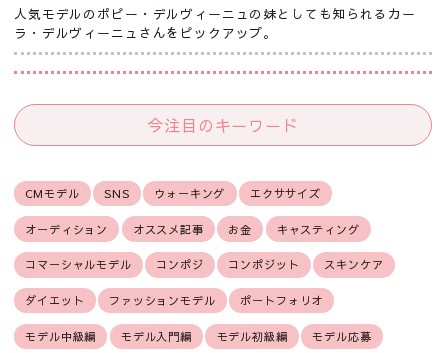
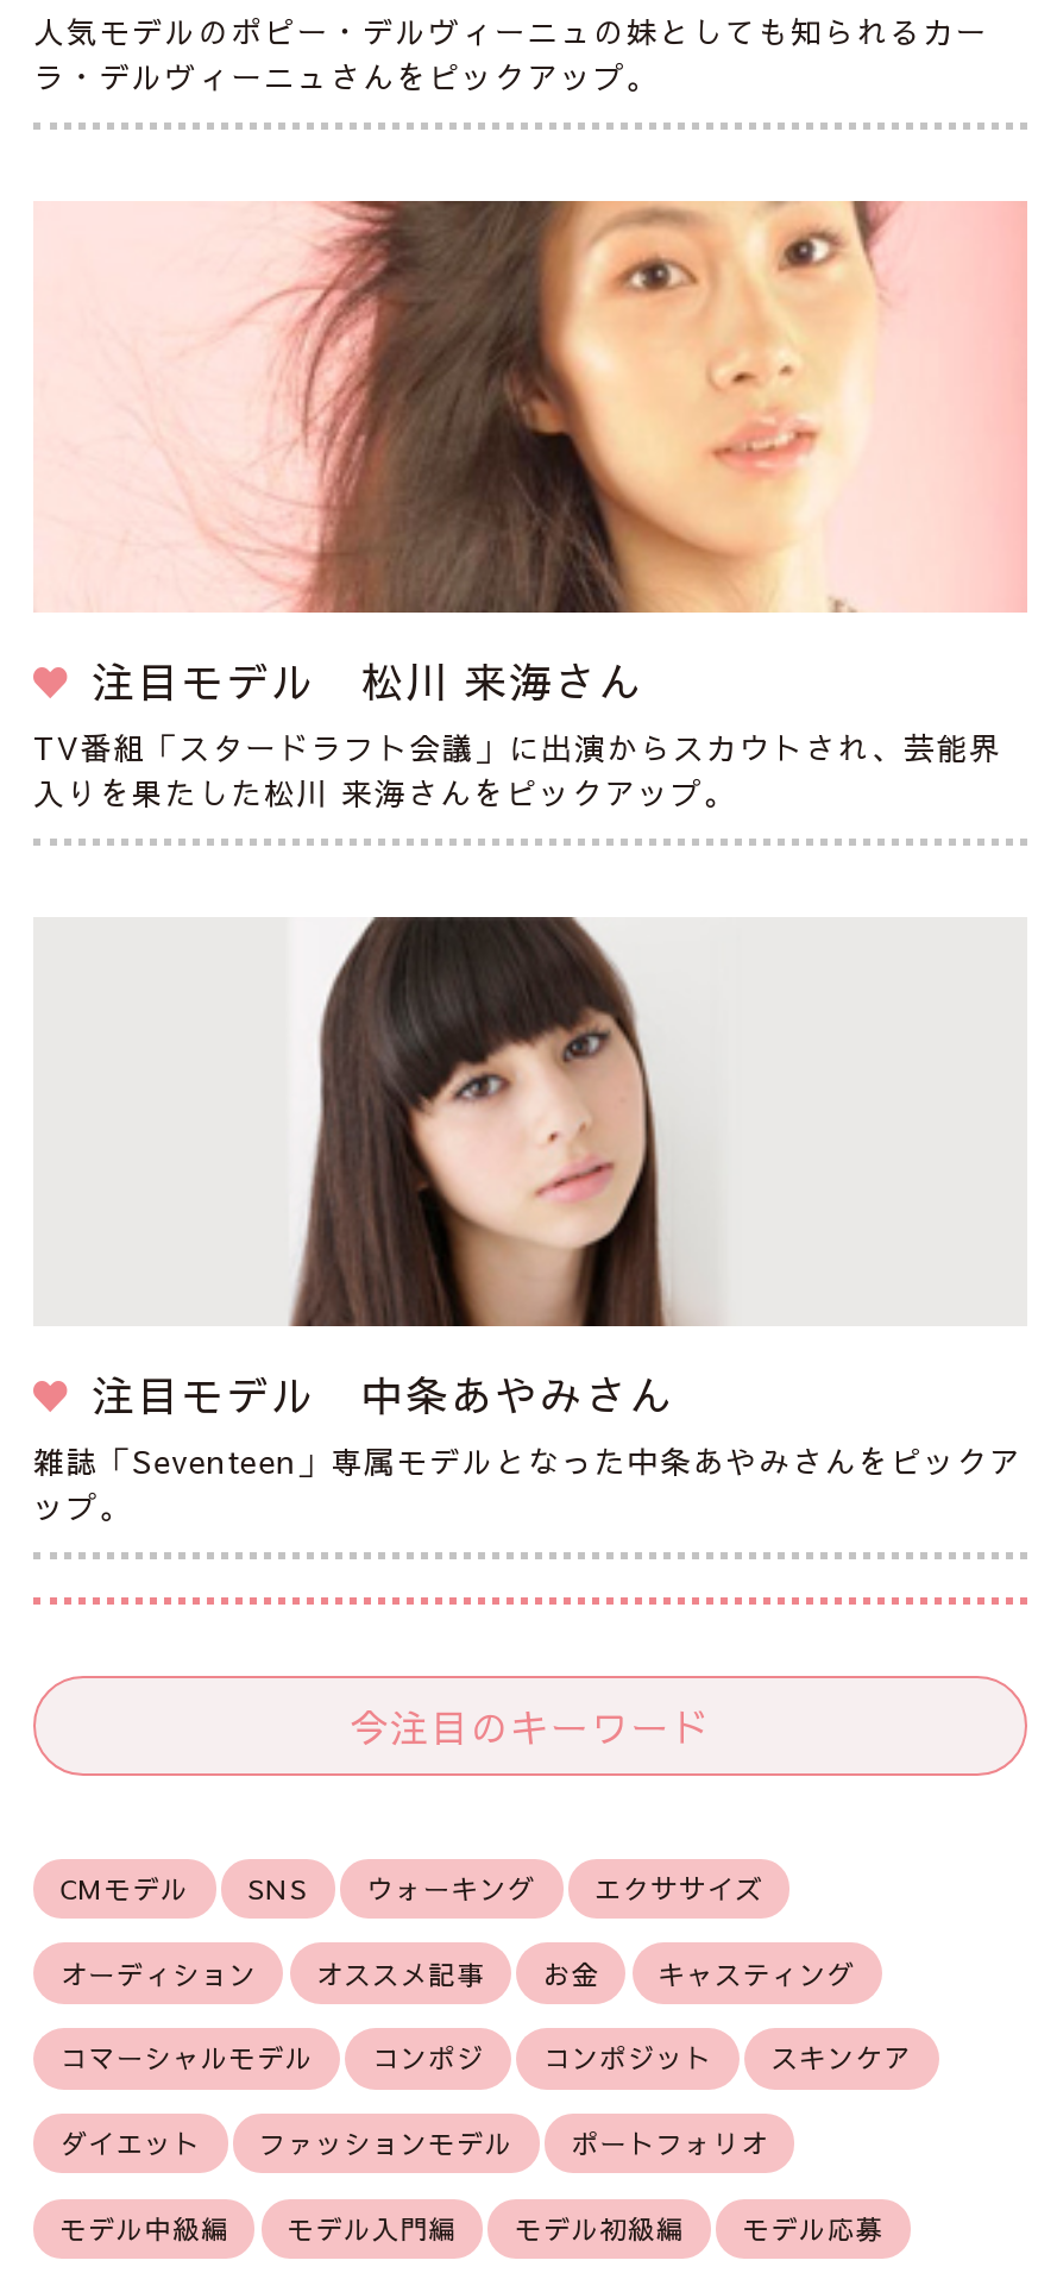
+ [image]
+ 注目モデル 松川 来海さん
+ TV番組「スタードラフト会議」に出演からスカウトされ、芸能界
+ 入りを果たした松川 来海さんをピックアップ。

+ [image]
+ 注目モデル 中条あやみさん
+ 雑誌「Seventeen」専属モデルとなった中条あやみさんをピックア
+ ップ。
